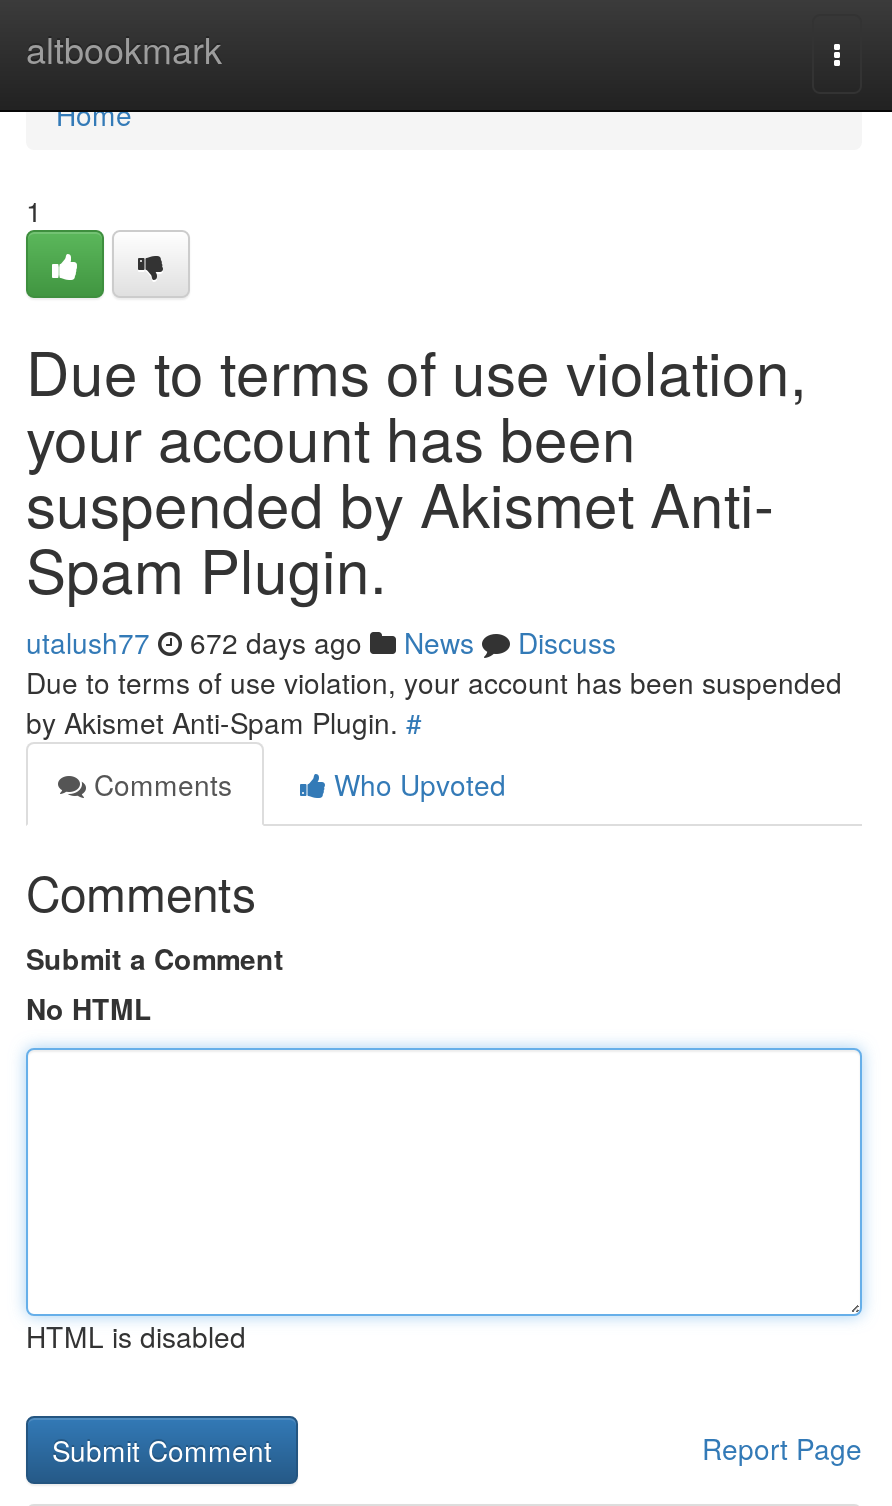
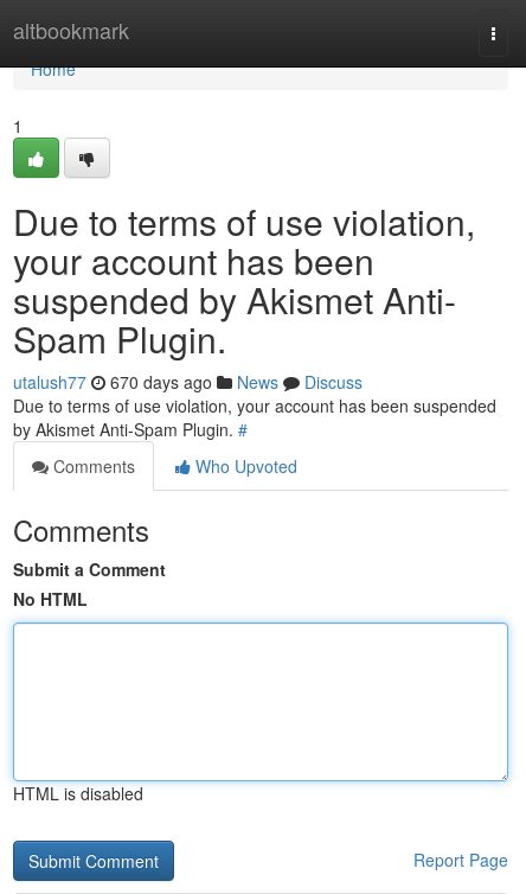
- utalush77 672 days ago News Discuss
+ utalush77 670 days ago News Discuss
